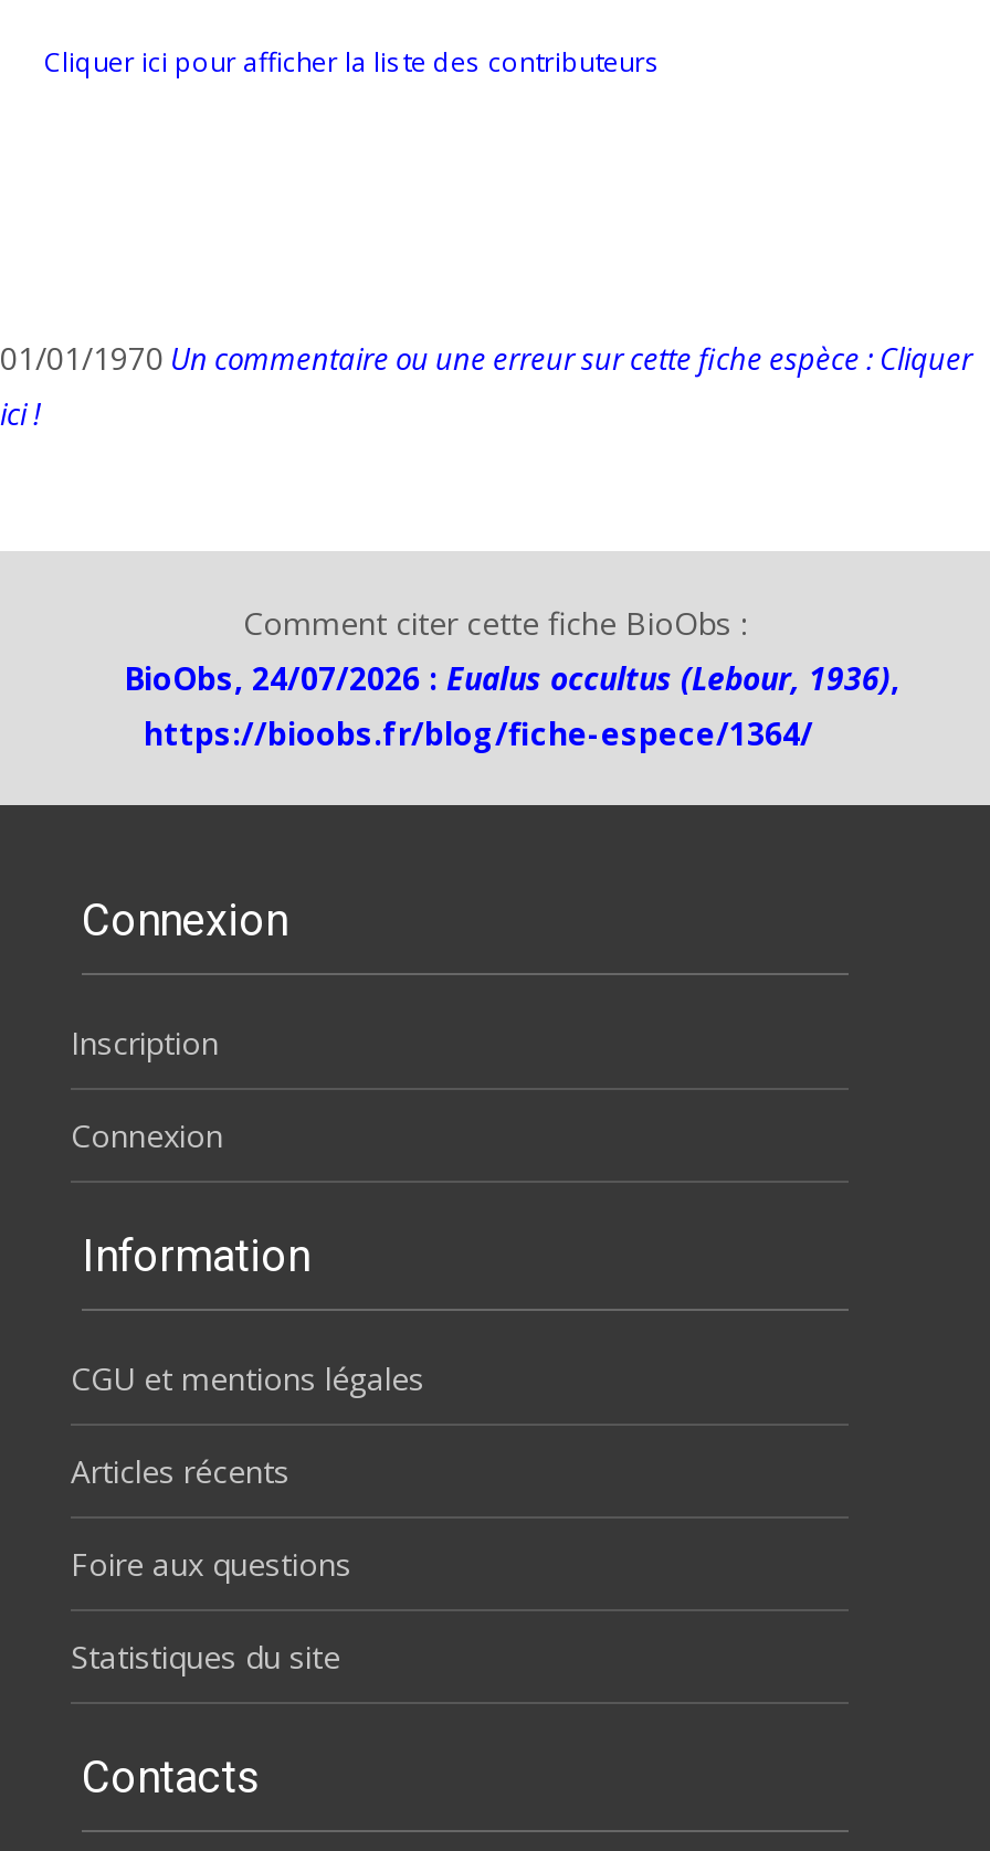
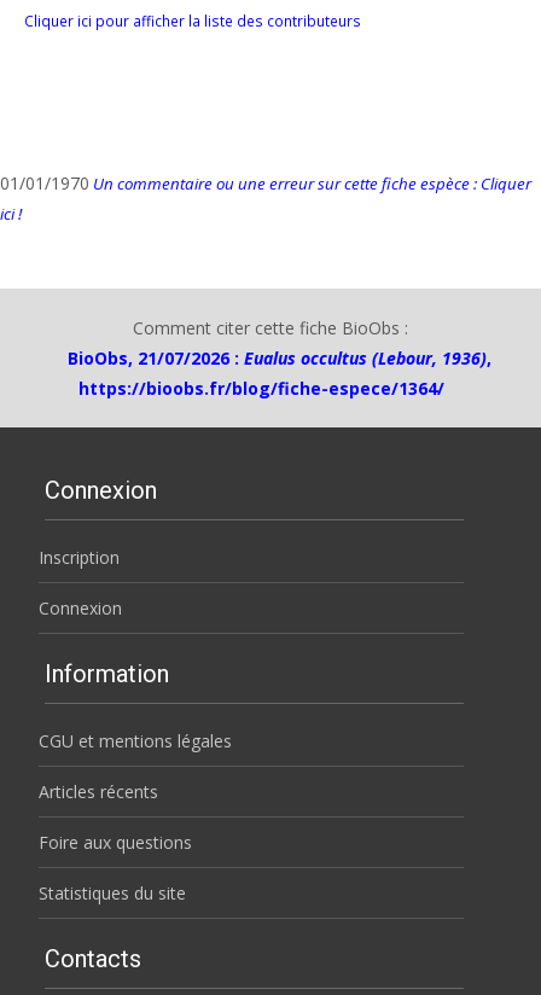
- BioObs, 24/07/2026 : Eualus occultus (Lebour, 1936),
+ BioObs, 21/07/2026 : Eualus occultus (Lebour, 1936),
